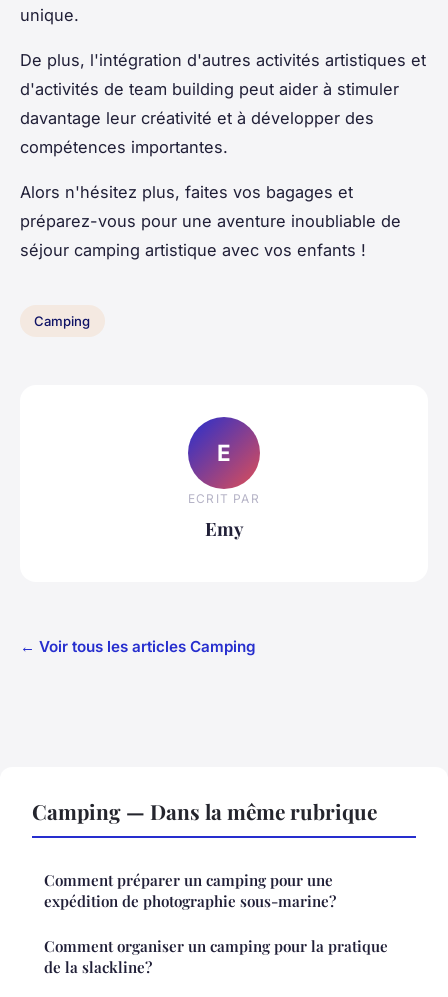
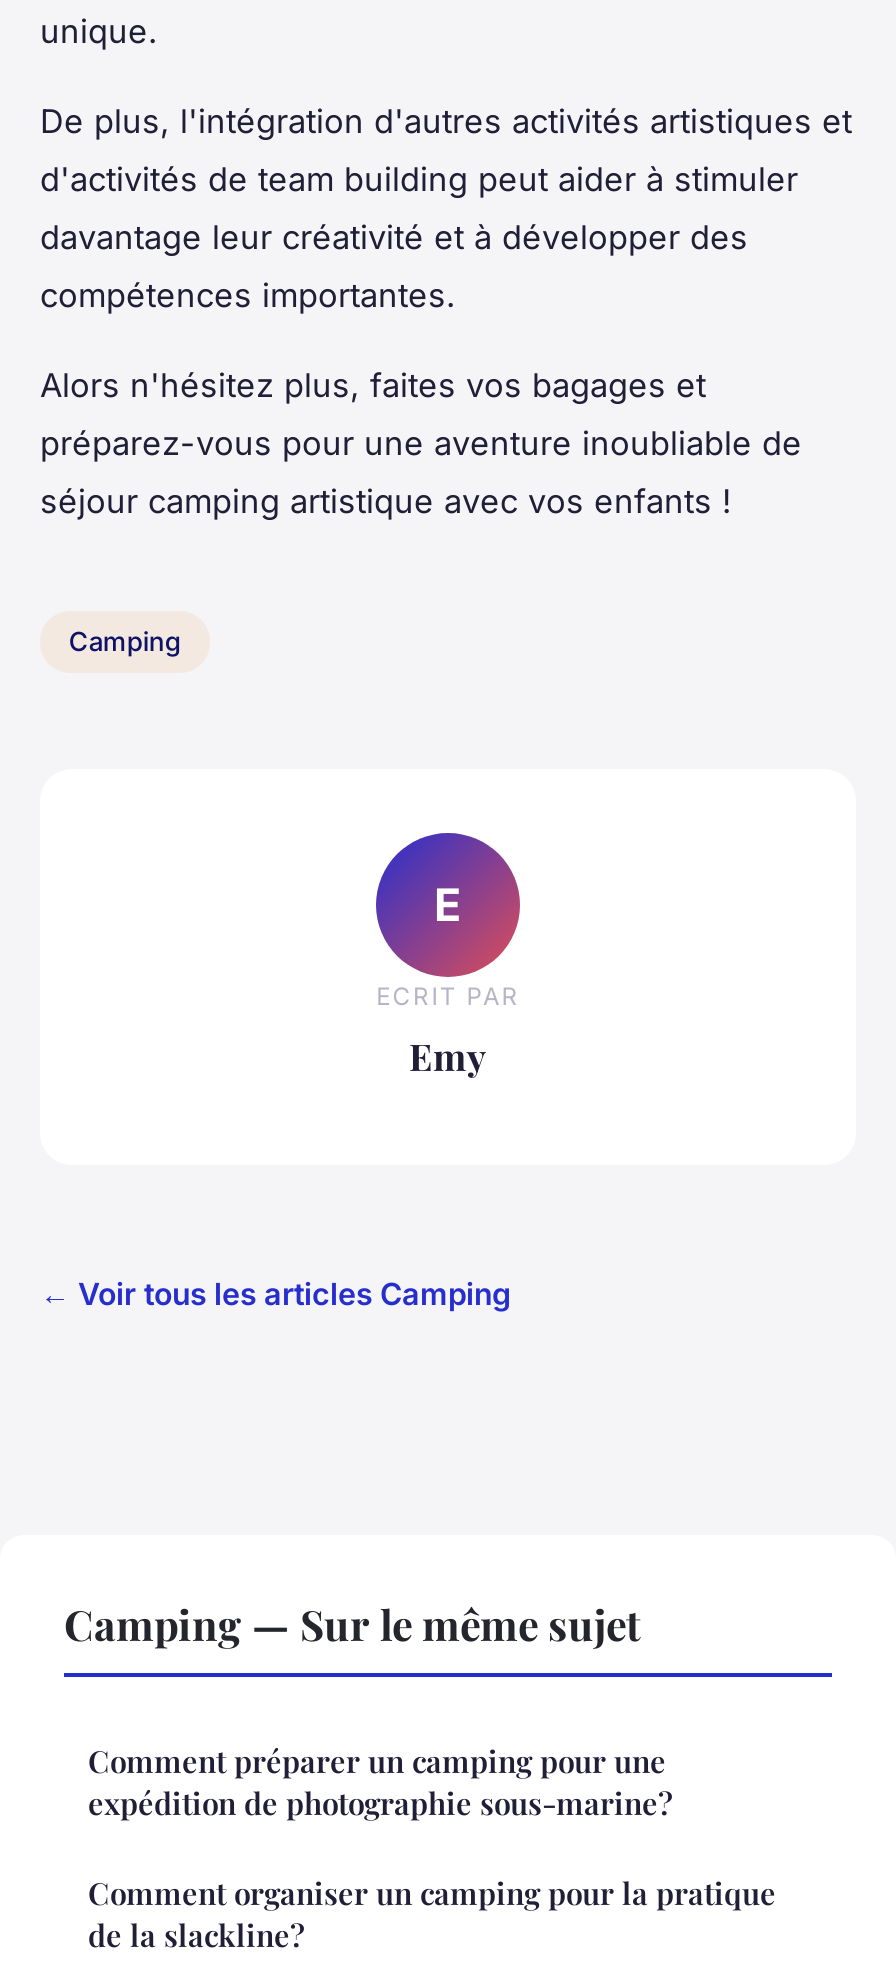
- Camping — Dans la même rubrique
+ Camping — Sur le même sujet
